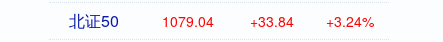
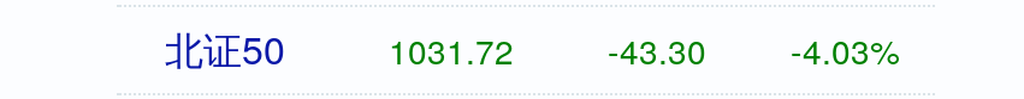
- 1079.04
+ 1031.72

- +33.84
+ -43.30

- +3.24%
+ -4.03%
